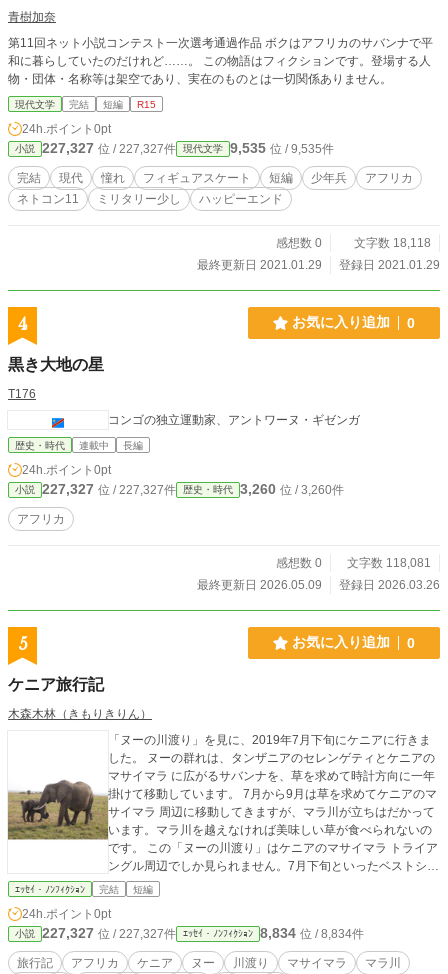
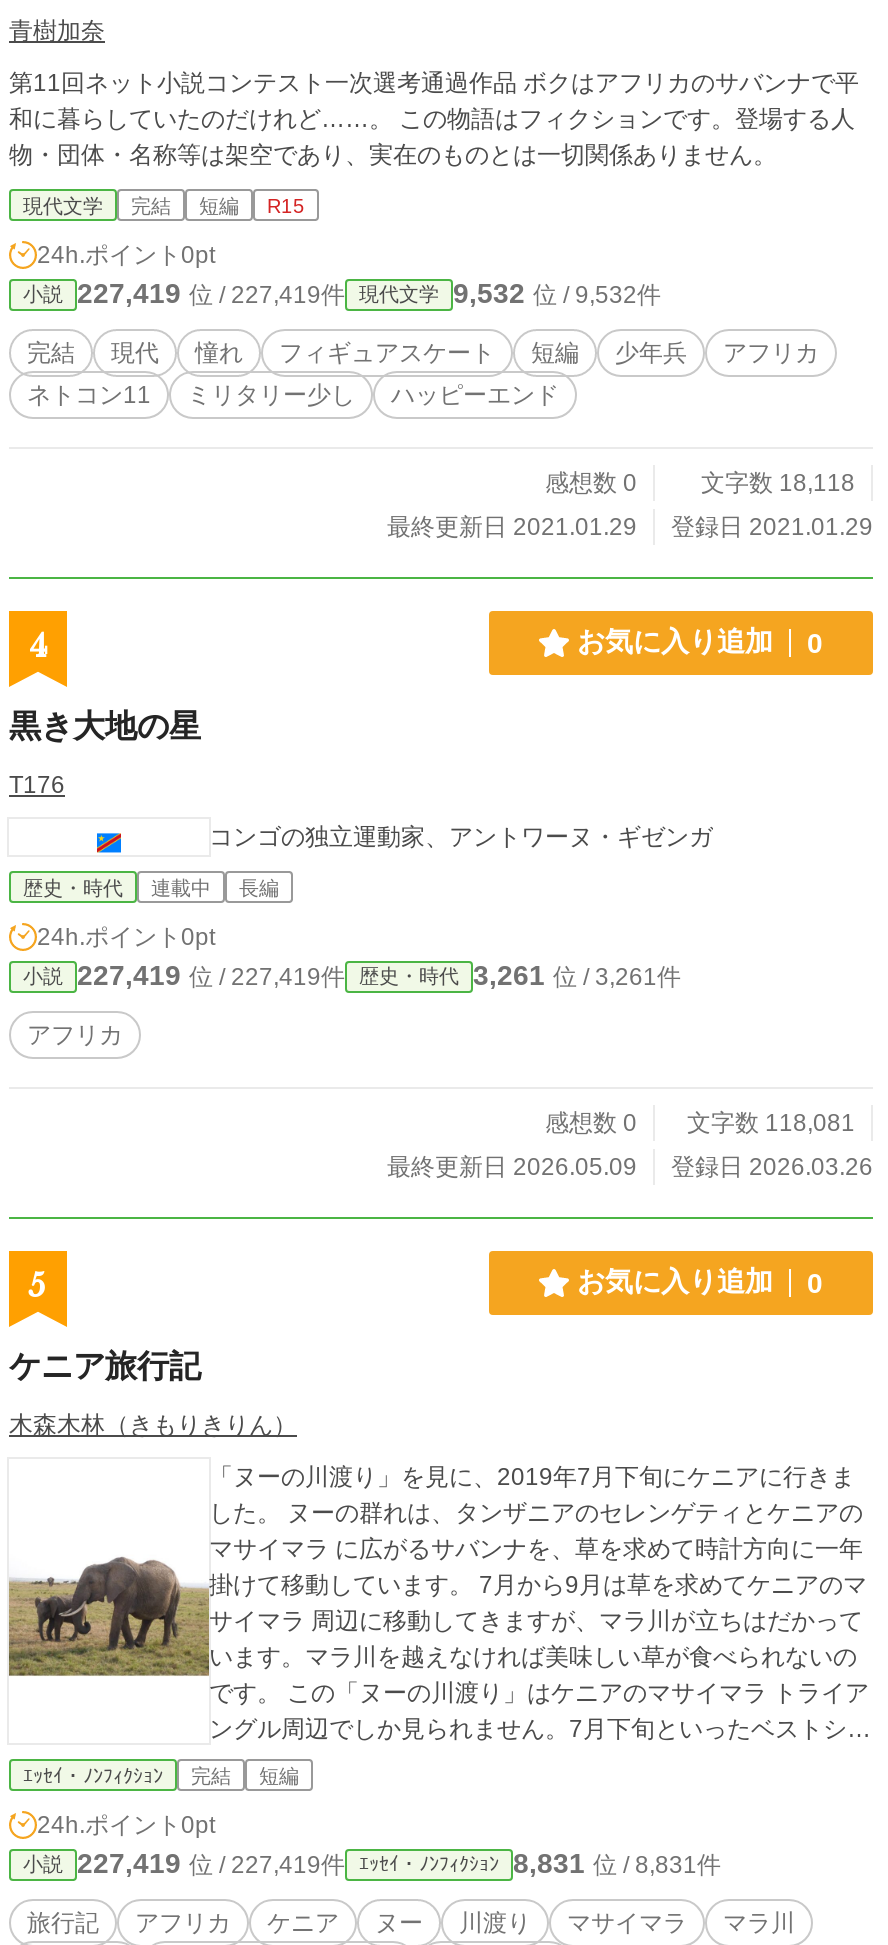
- 227,327位 / 227,327件
+ 227,419位 / 227,419件

- 9,535位 / 9,535件
+ 9,532位 / 9,532件

- 227,327位 / 227,327件
+ 227,419位 / 227,419件

- 3,260位 / 3,260件
+ 3,261位 / 3,261件

- 227,327位 / 227,327件
+ 227,419位 / 227,419件

- 8,834位 / 8,834件
+ 8,831位 / 8,831件
